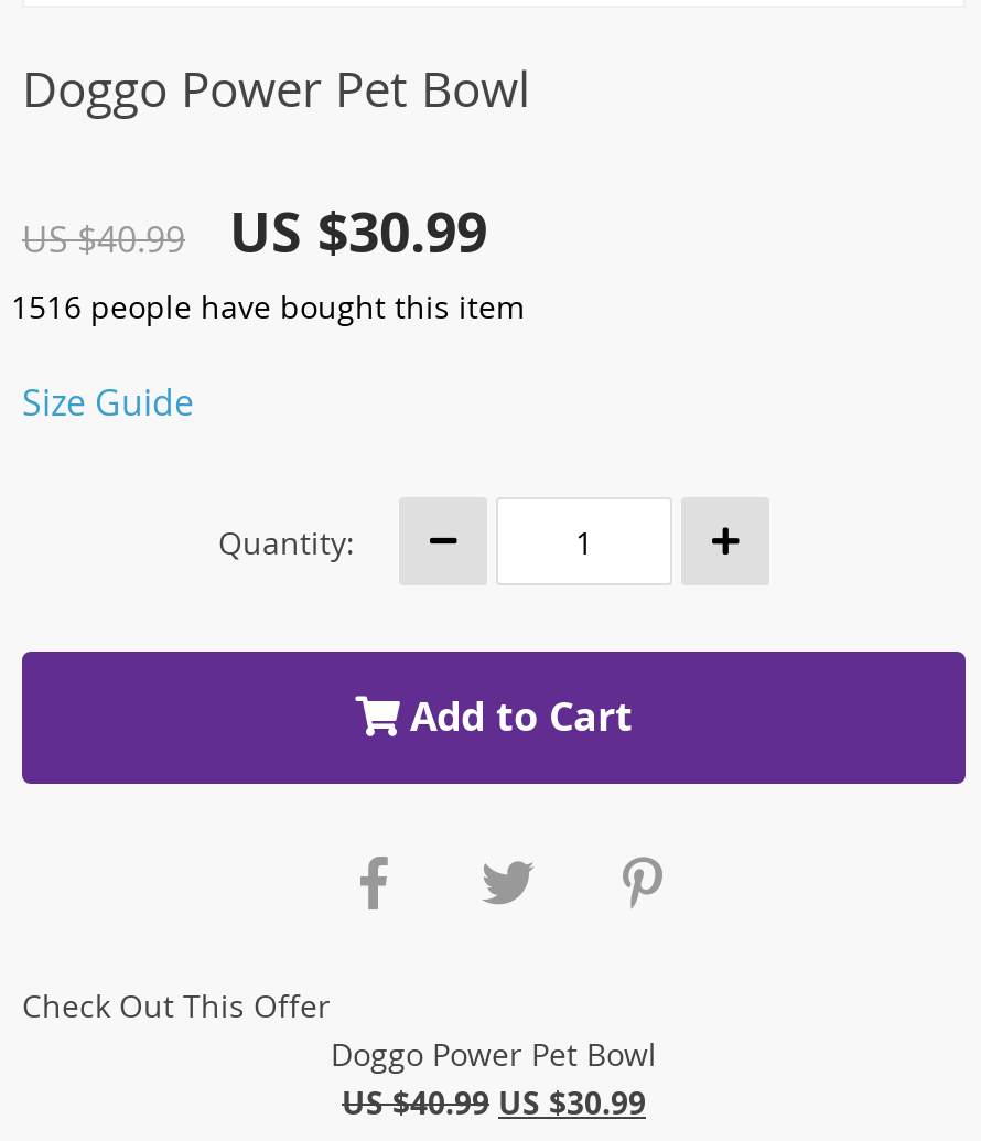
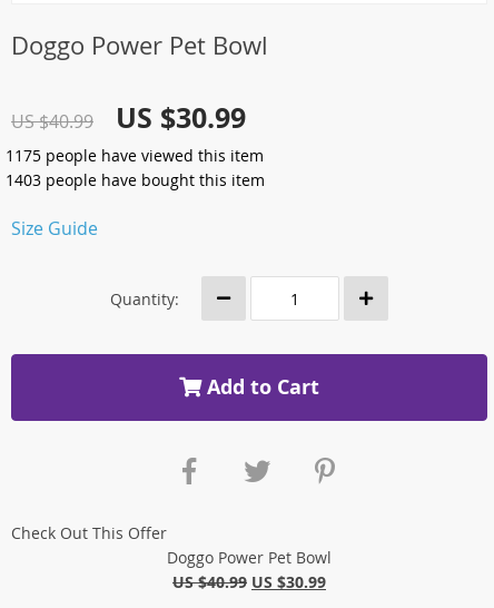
- 1516 people have bought this item
+ 1175 people have viewed this item
+ 1403 people have bought this item
